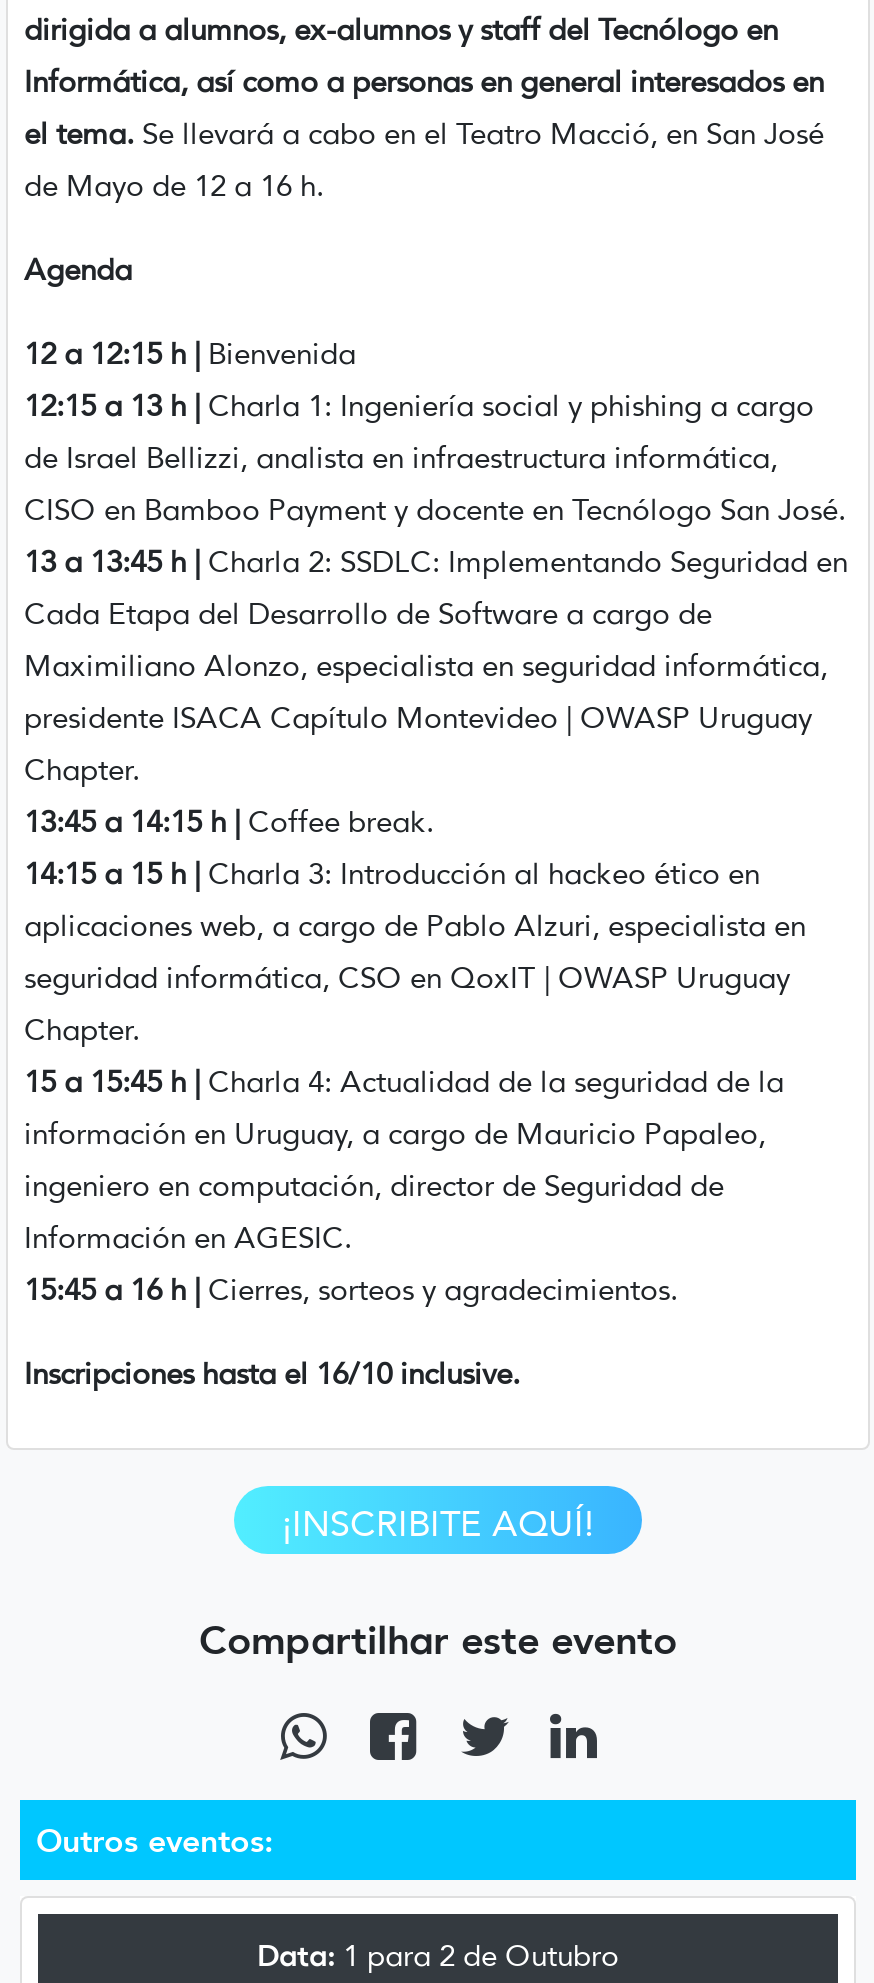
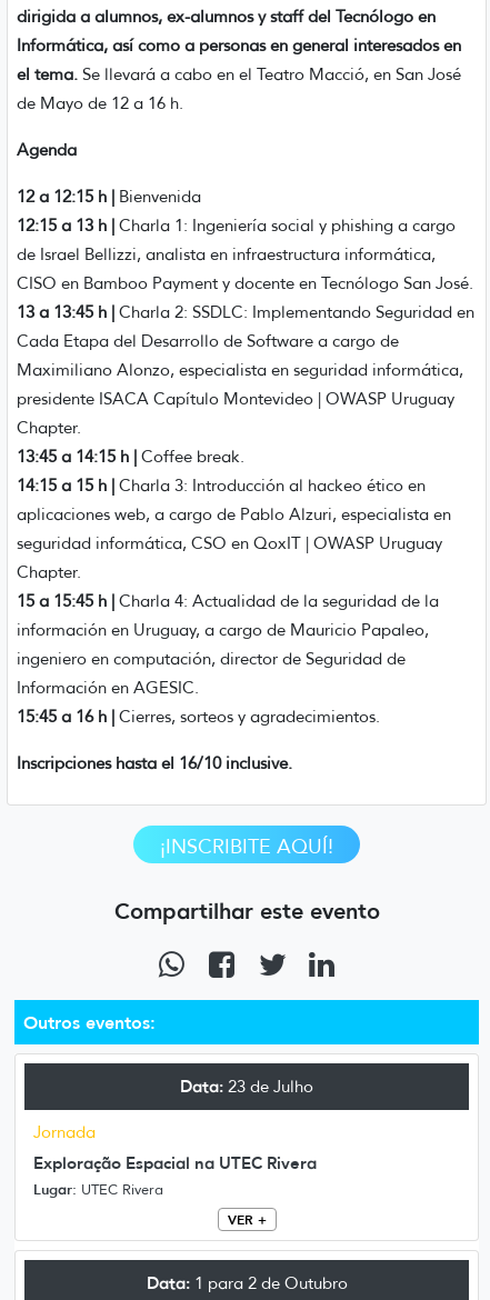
+ Data: 23 de Julho
+ Jornada
+ Exploração Espacial na UTEC Rivera
+ Lugar: UTEC Rivera
+ VER +
